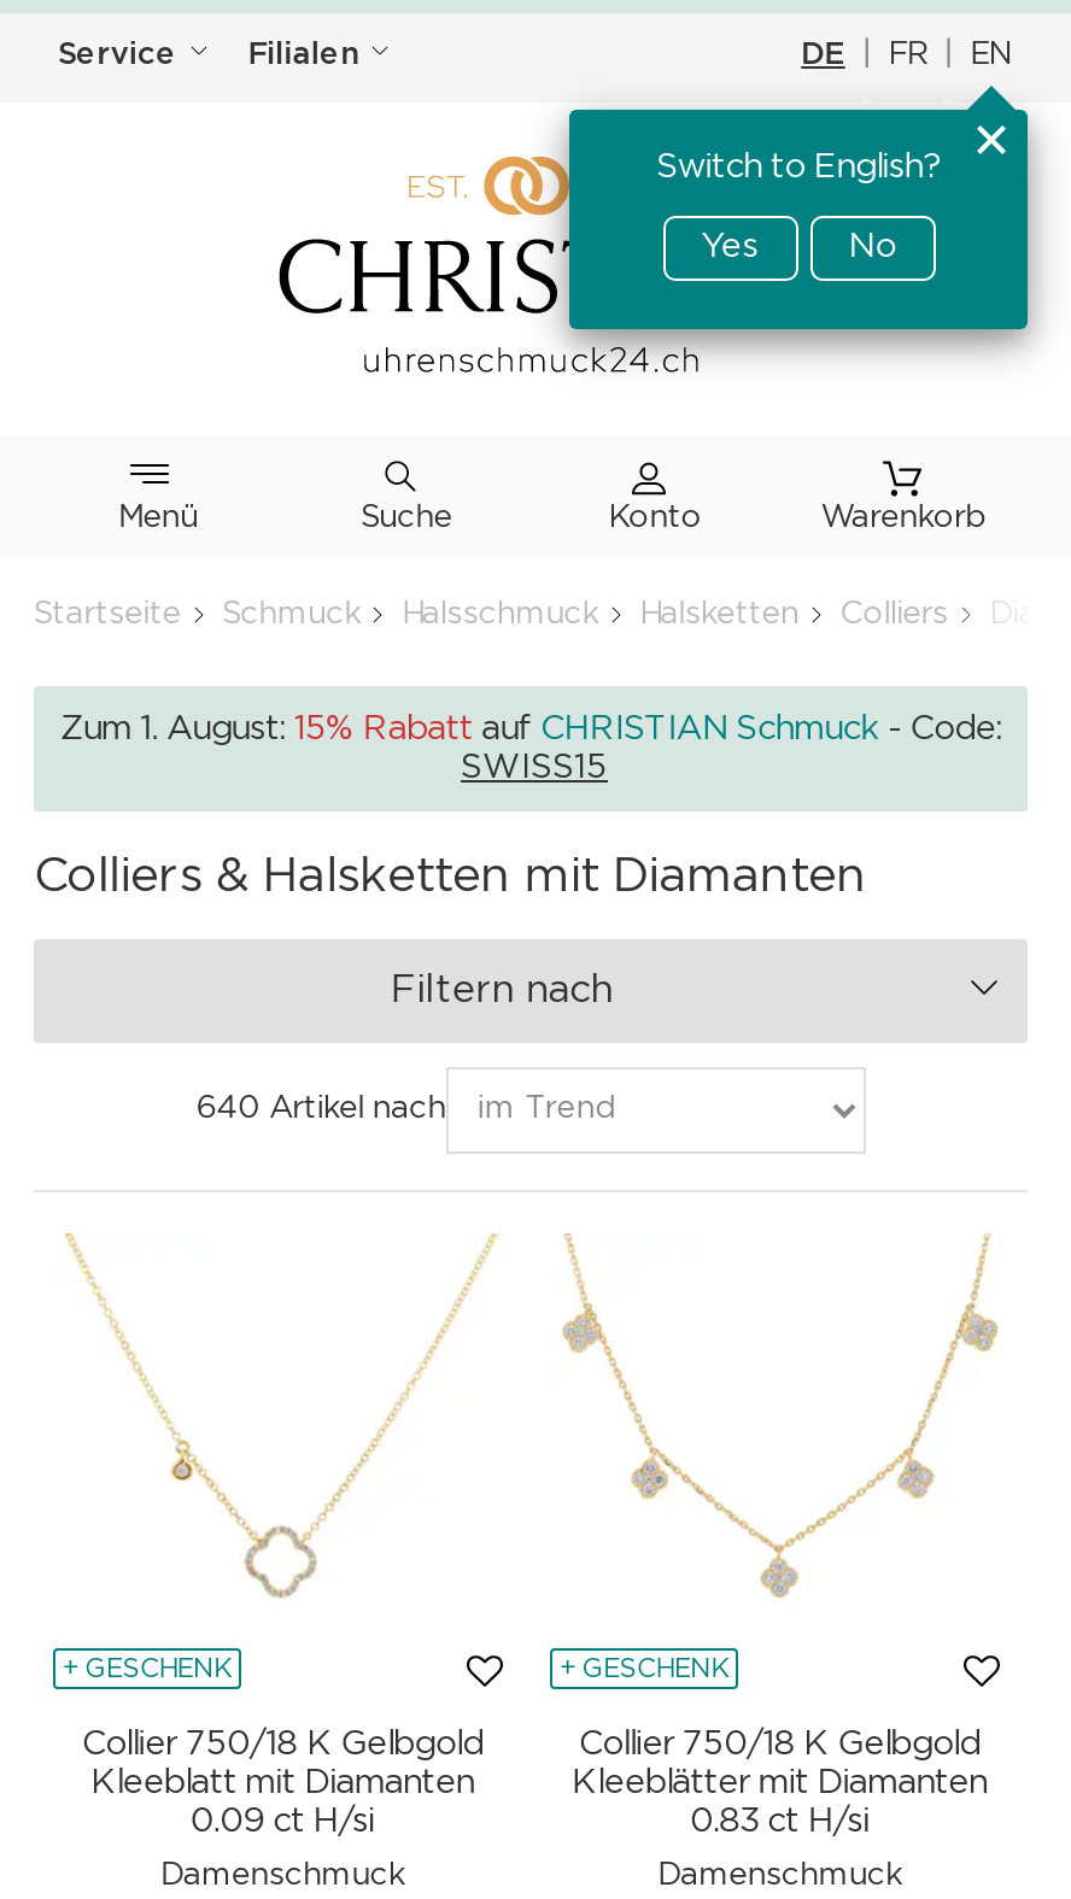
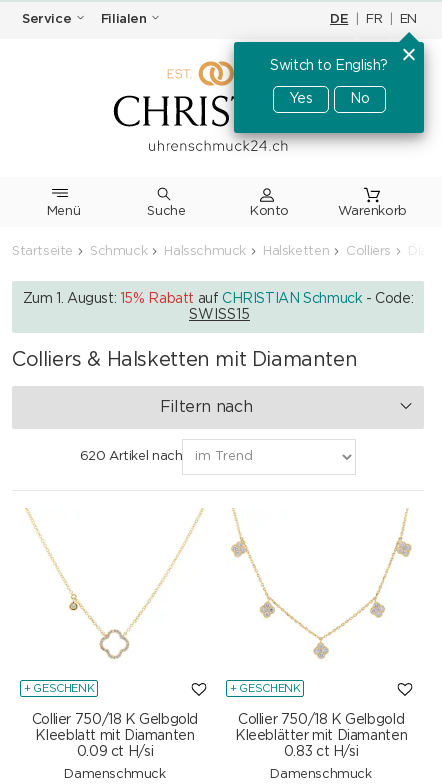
- 640 Artikel nach
+ 620 Artikel nach
